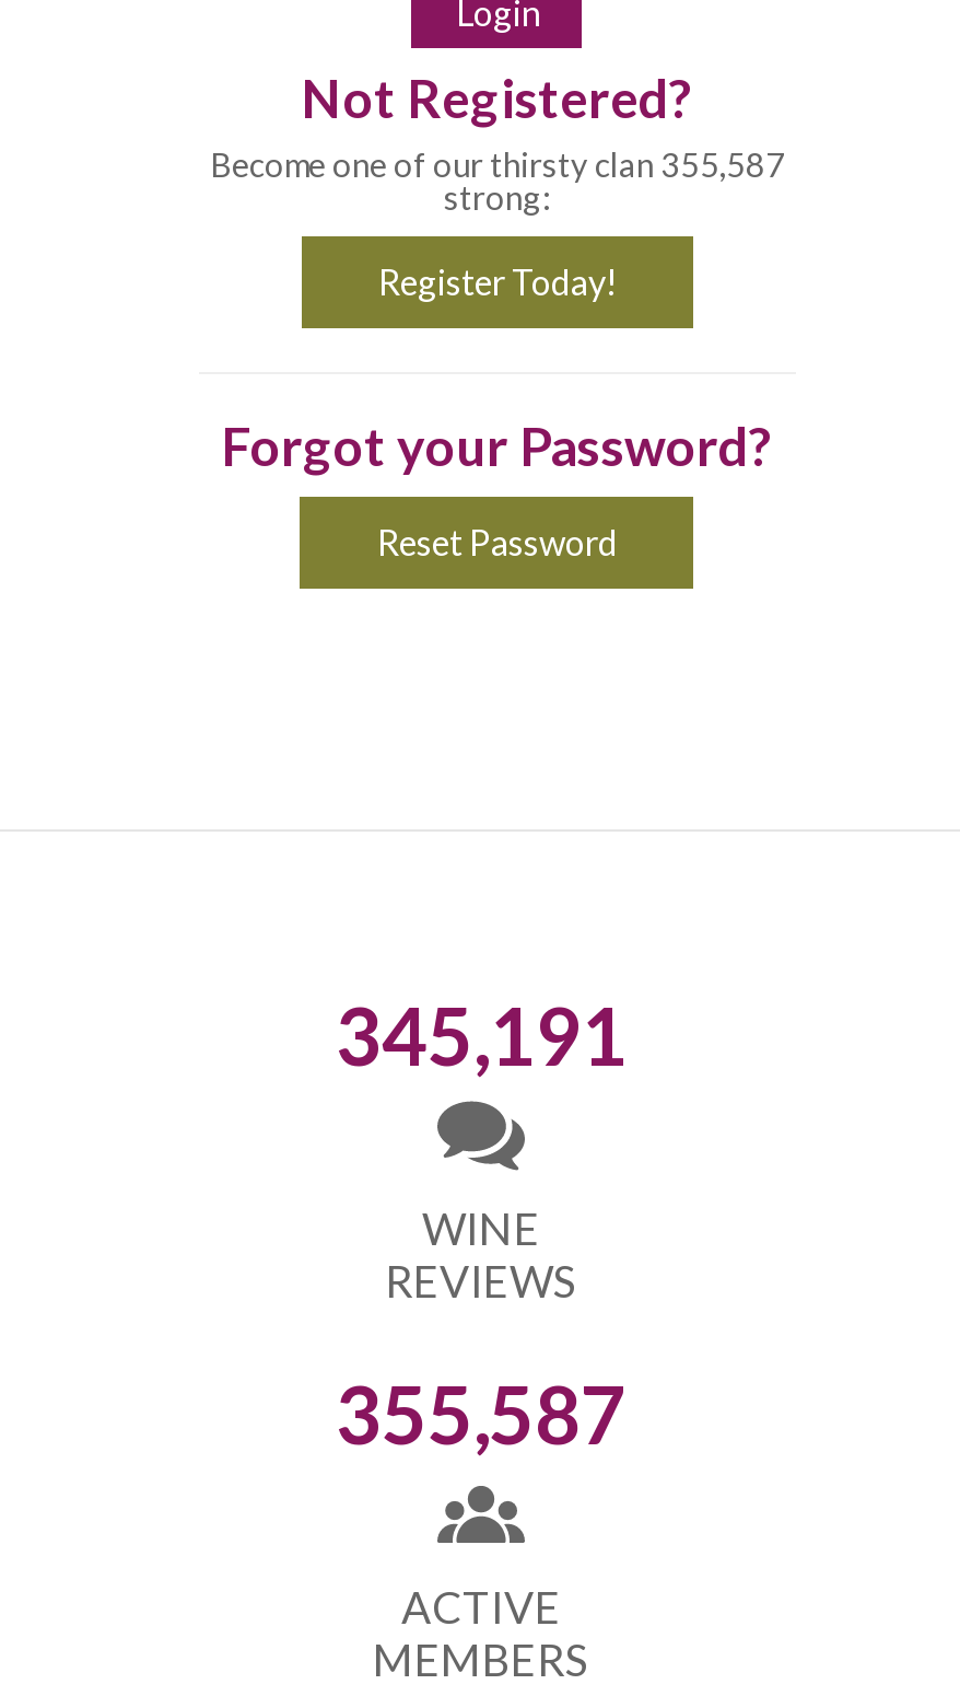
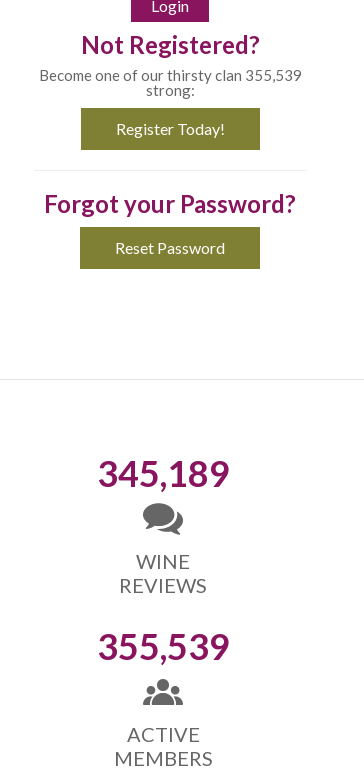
- Become one of our thirsty clan 355,587
+ Become one of our thirsty clan 355,539

- 345,191
+ 345,189

- 355,587
+ 355,539
